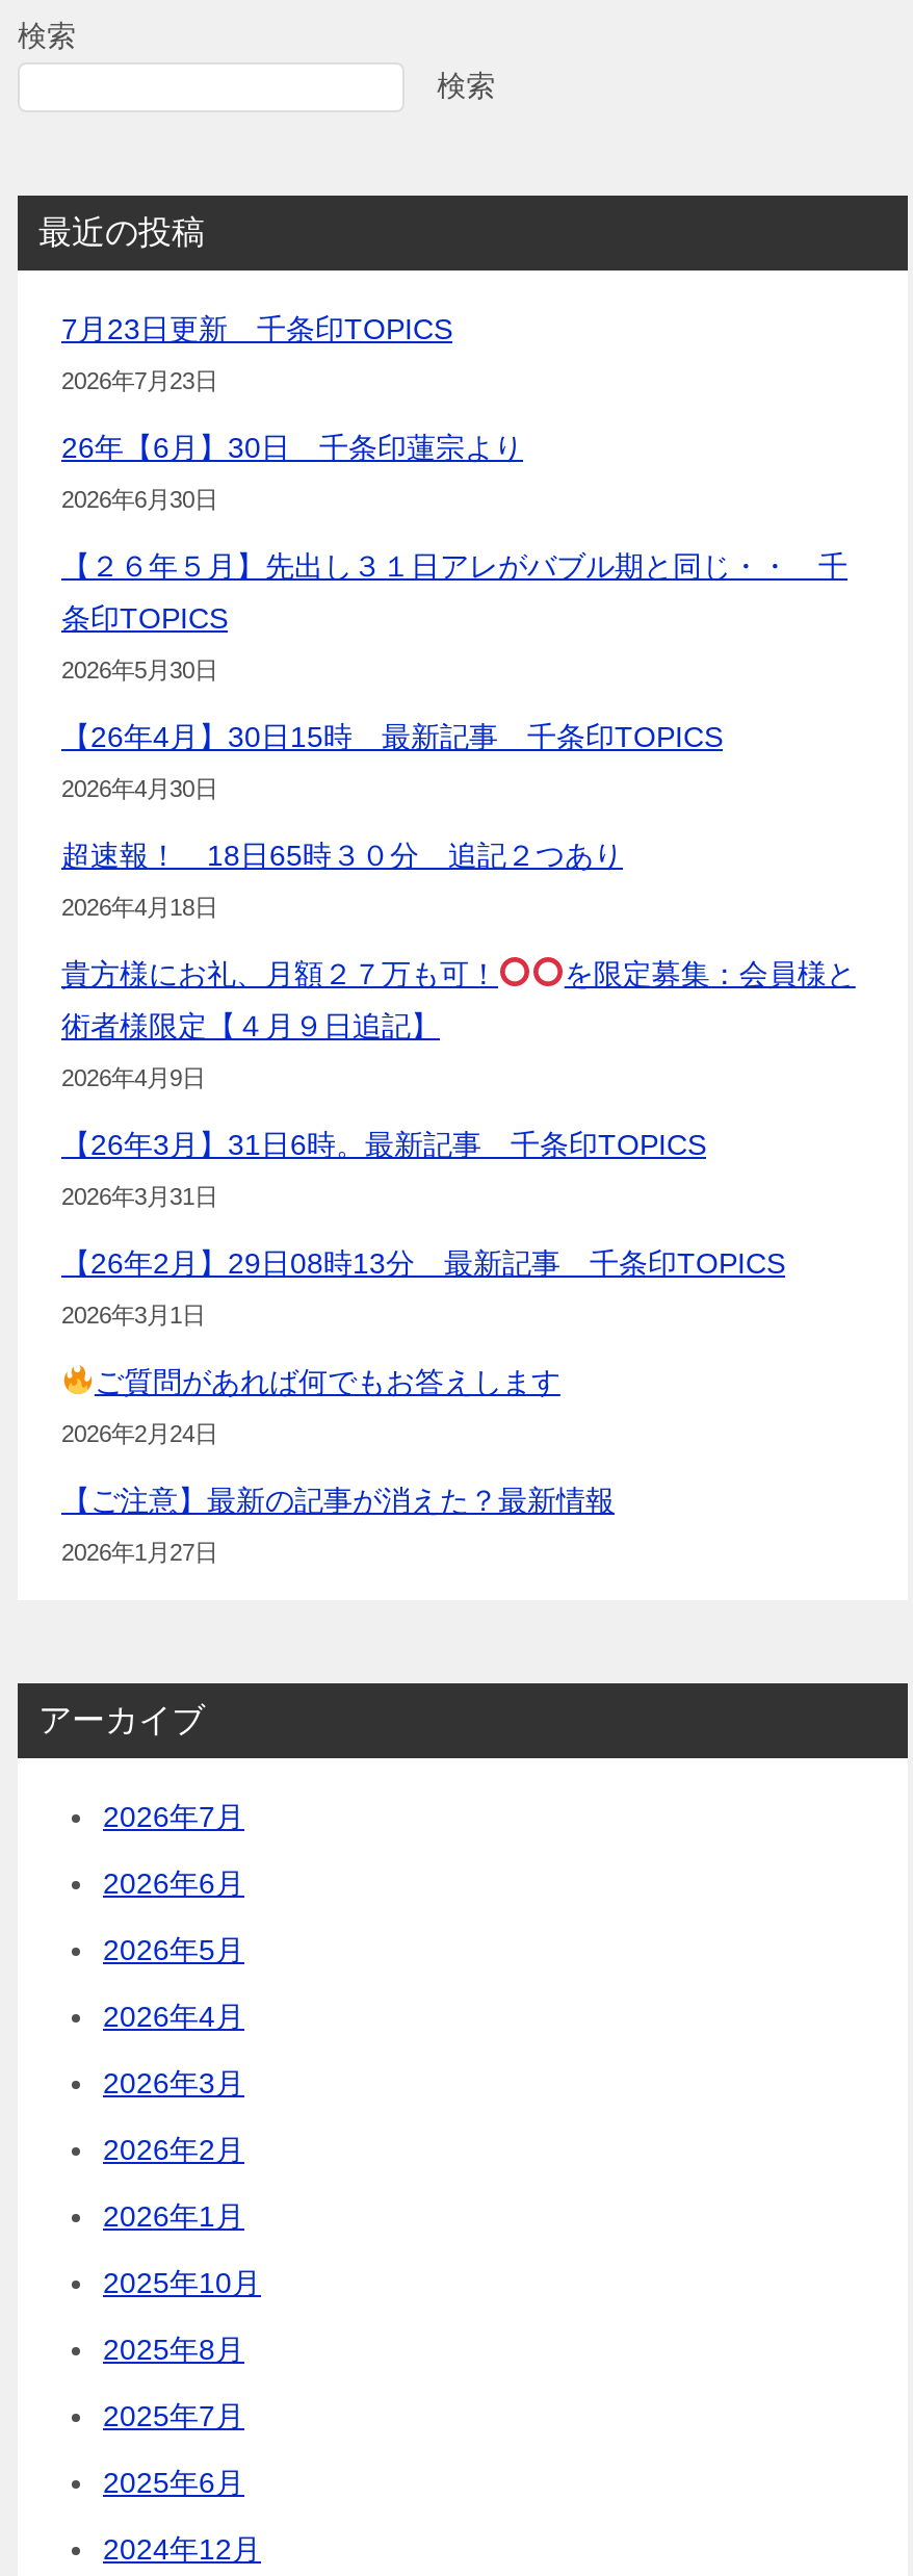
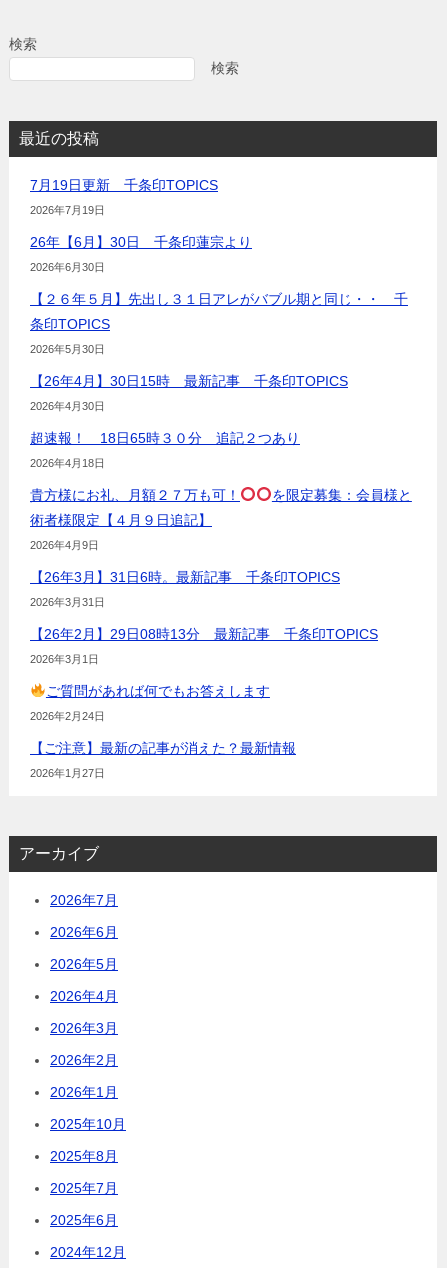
- 7月23日更新 千条印TOPICS
+ 7月19日更新 千条印TOPICS

- 2026年7月23日
+ 2026年7月19日
